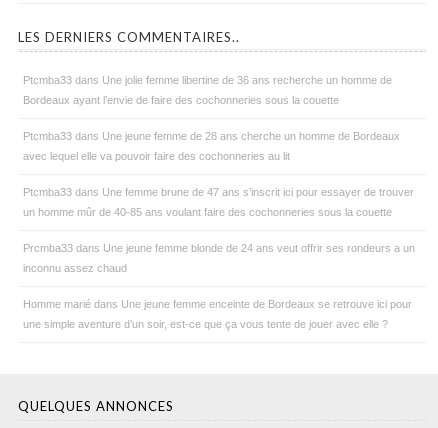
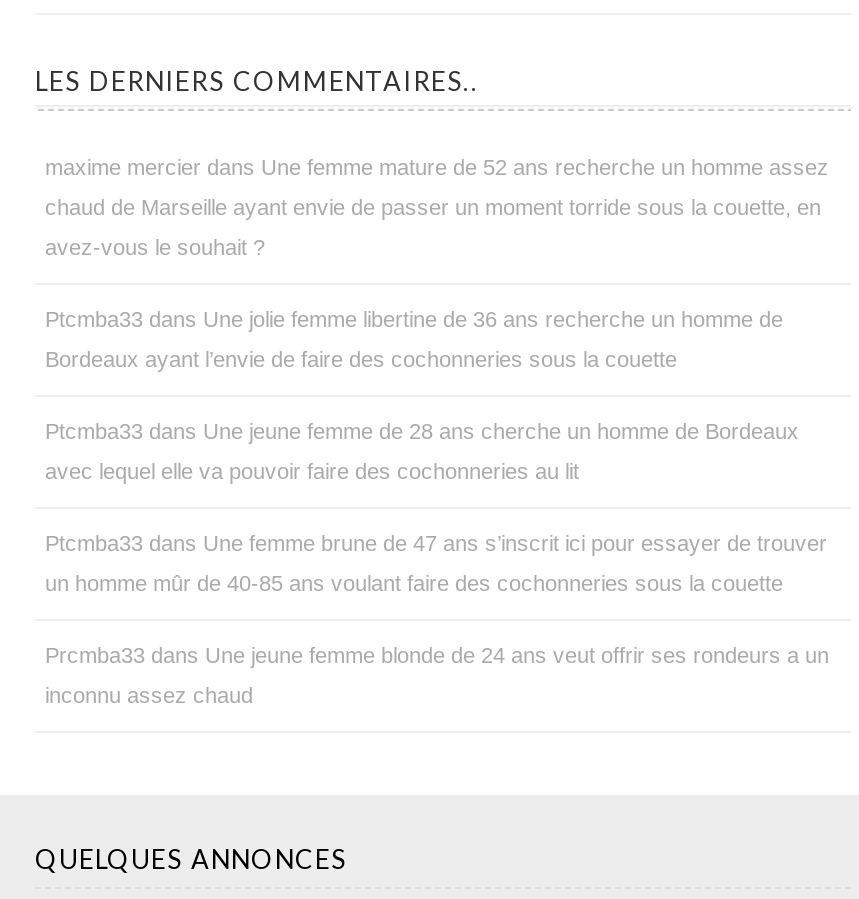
+ maxime mercier dans Une femme mature de 52 ans recherche un homme assez
+ chaud de Marseille ayant envie de passer un moment torride sous la couette, en
+ avez-vous le souhait ?

moved down: Ptcmba33 dans Une jolie femme libertine de 36 ans recherche un homme de | Bordeaux ayant l’envie de faire des cochonneries sous la couette | Ptcmba33 dans Une jeune femme de 28 ans cherche un homme de Bordeaux | avec lequel elle va pouvoir faire des cochonneries au lit | Ptcmba33 dans Une femme brune de 47 ans s’inscrit ici pour essayer de trouver | un homme mûr de 40-85 ans voulant faire des cochonneries sous la couette | Prcmba33 dans Une jeune femme blonde de 24 ans veut offrir ses rondeurs a un | inconnu assez chaud

- Homme marié dans Une jeune femme enceinte de Bordeaux se retrouve ici pour
- une simple aventure d’un soir, est-ce que ça vous tente de jouer avec elle ?
